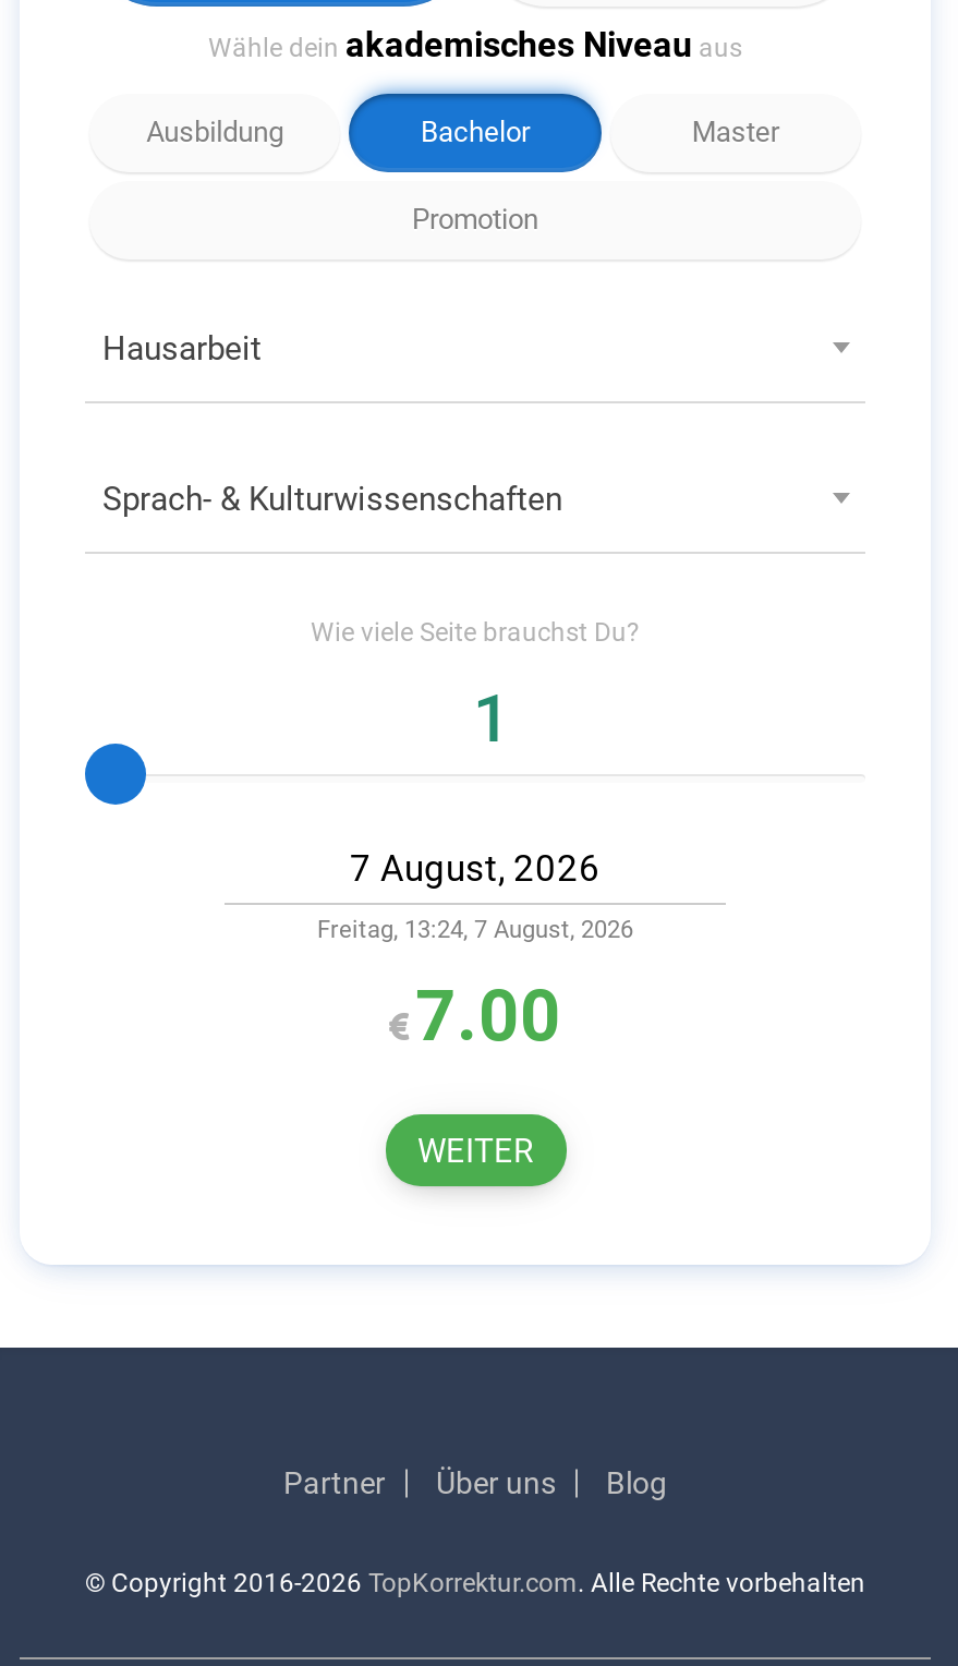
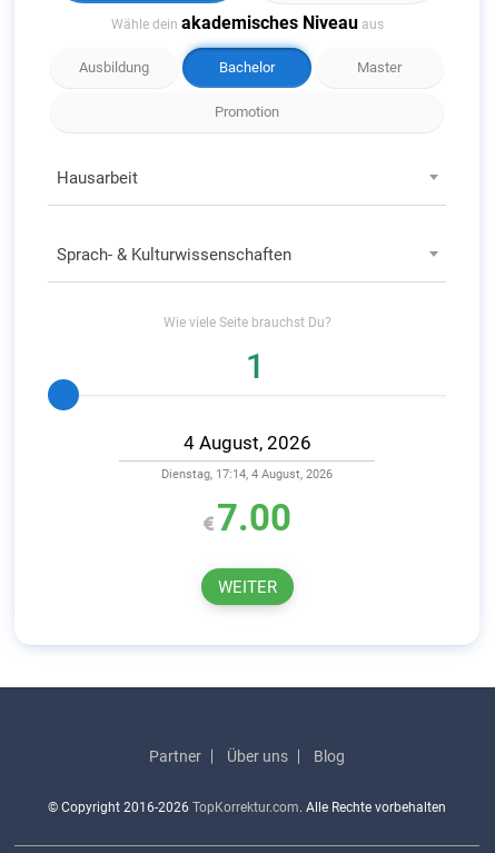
- Freitag, 13:24, 7 August, 2026
+ Dienstag, 17:14, 4 August, 2026
